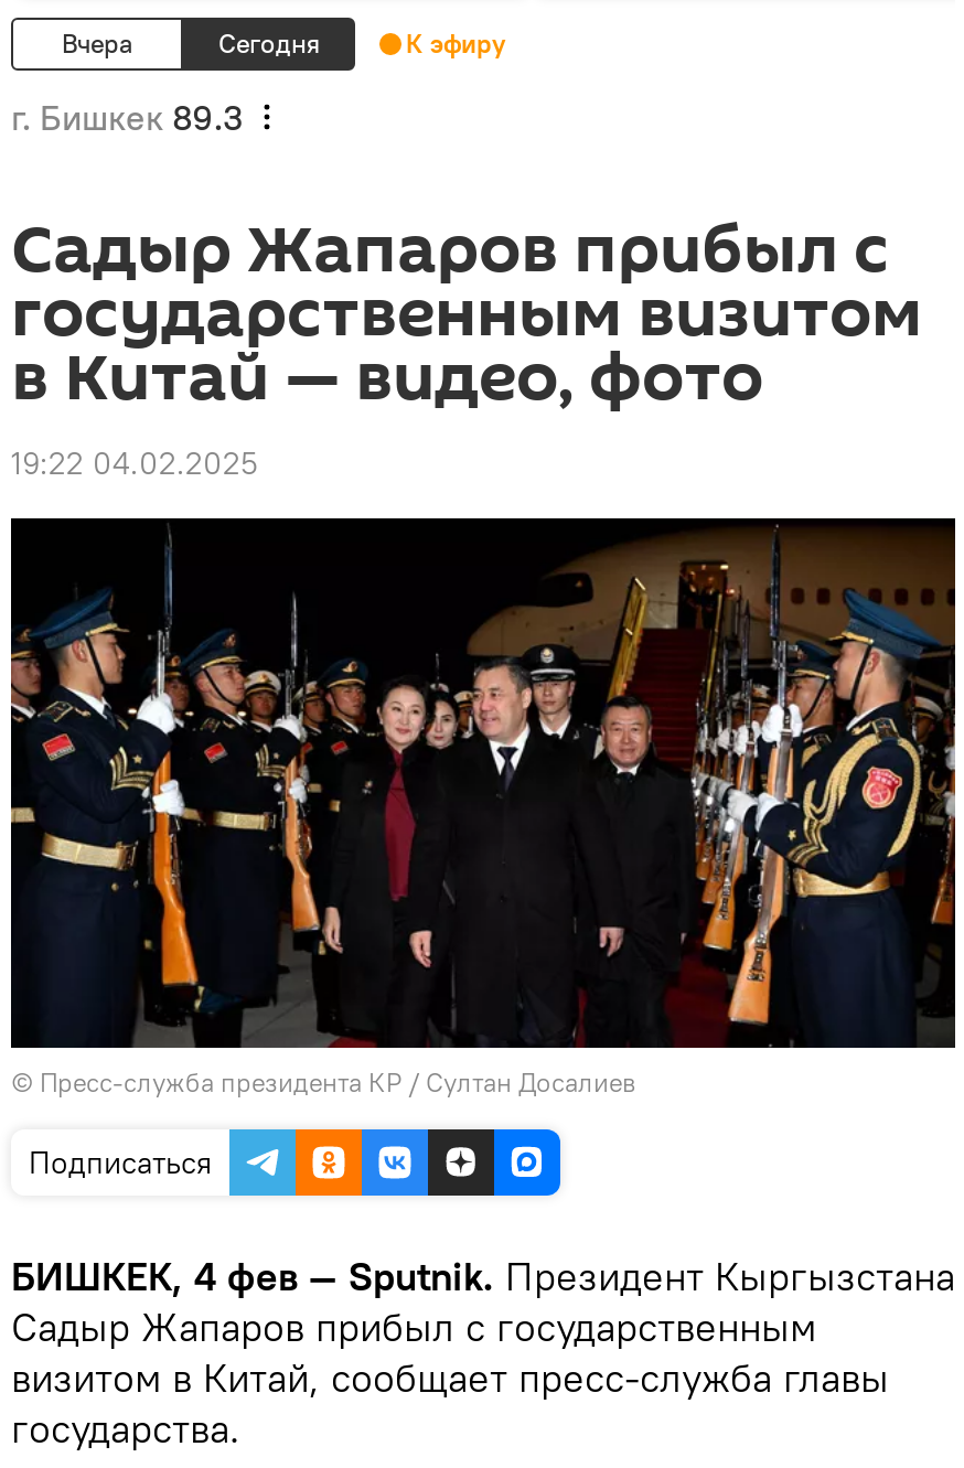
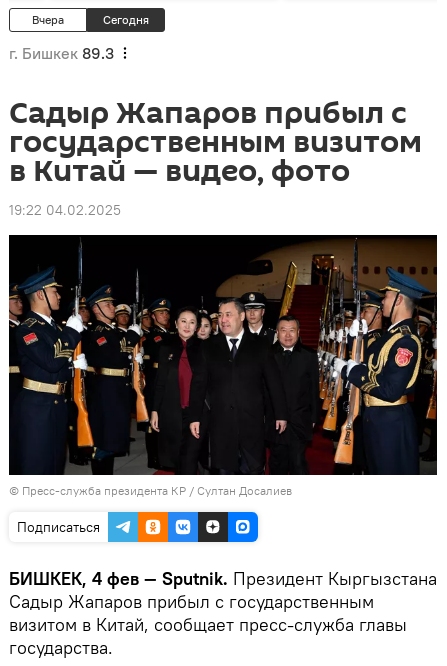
- К эфиру
